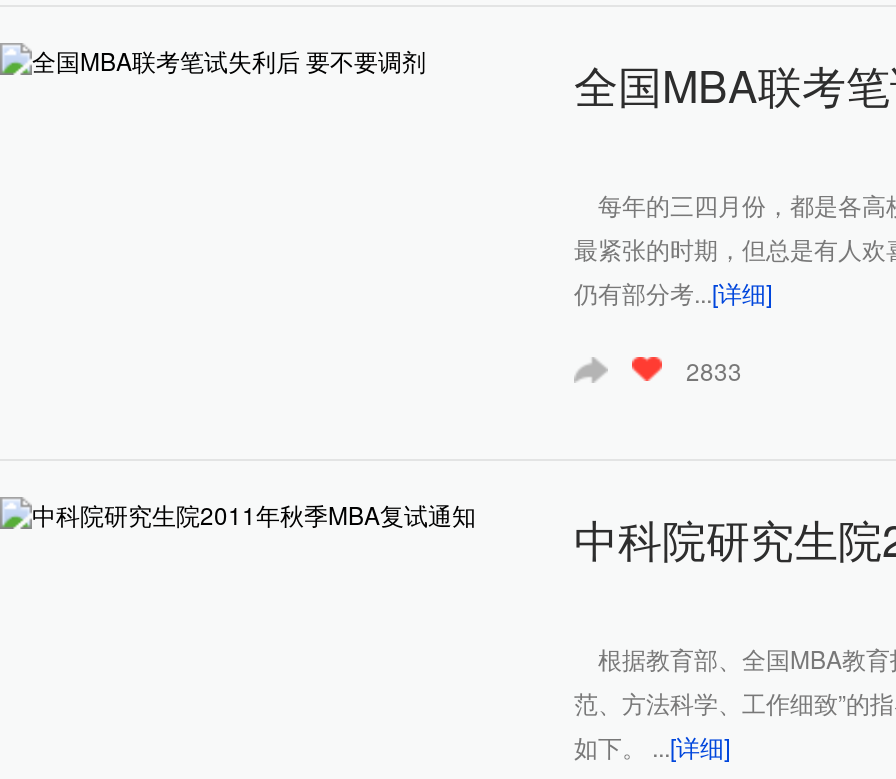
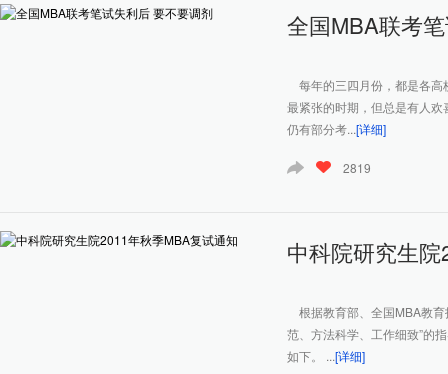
- 2833
+ 2819
